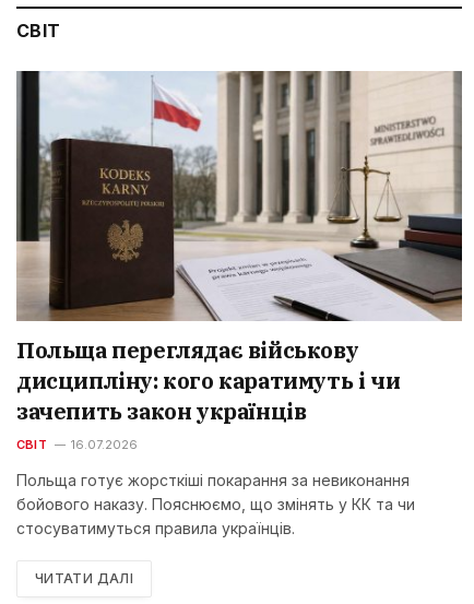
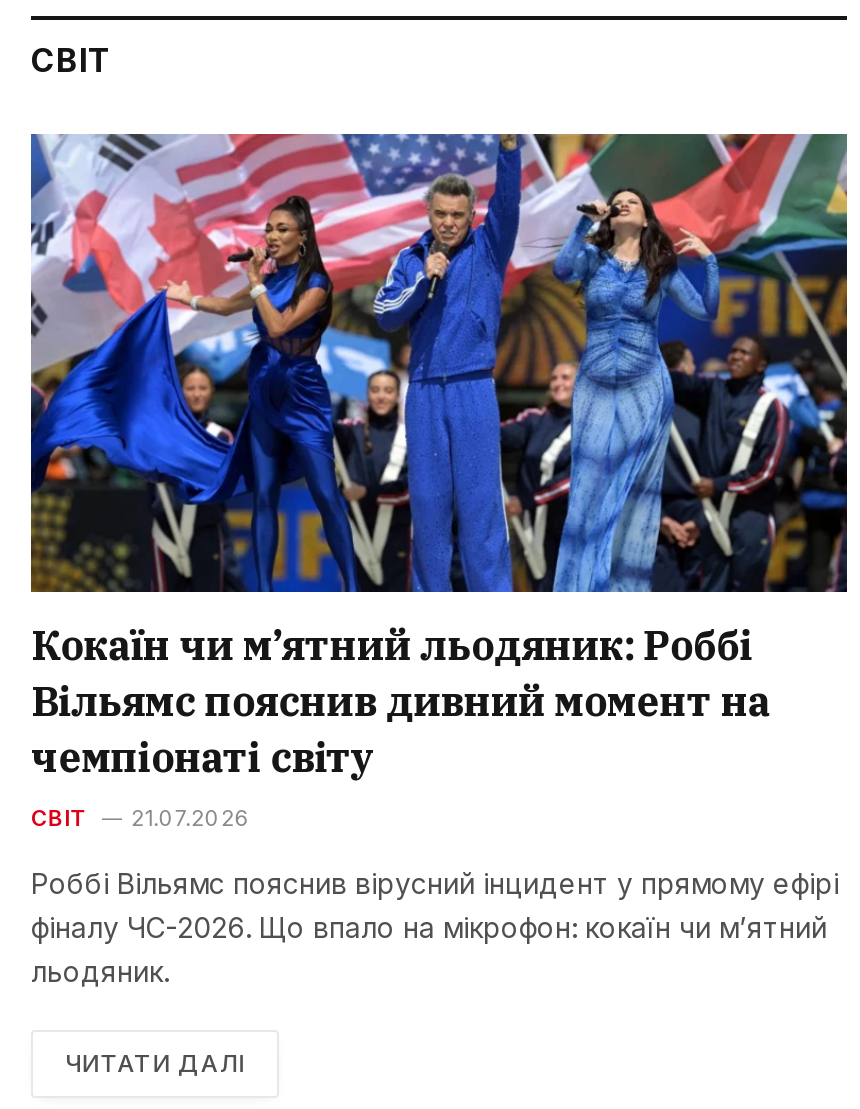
- [image]
- Польща переглядає військову
- дисципліну: кого каратимуть і чи
- зачепить закон українців
+ [image]
+ Кокаїн чи м’ятний льодяник: Роббі
+ Вільямс пояснив дивний момент на
+ чемпіонаті світу

- СВІТ 16.07.2026
+ СВІТ 21.07.2026

- Польща готує жорсткіші покарання за невиконання
- бойового наказу. Пояснюємо, що змінять у КК та чи
- стосуватимуться правила українців.
+ Роббі Вільямс пояснив вірусний інцидент у прямому ефірі
+ фіналу ЧС-2026. Що впало на мікрофон: кокаїн чи м’ятний
+ льодяник.
